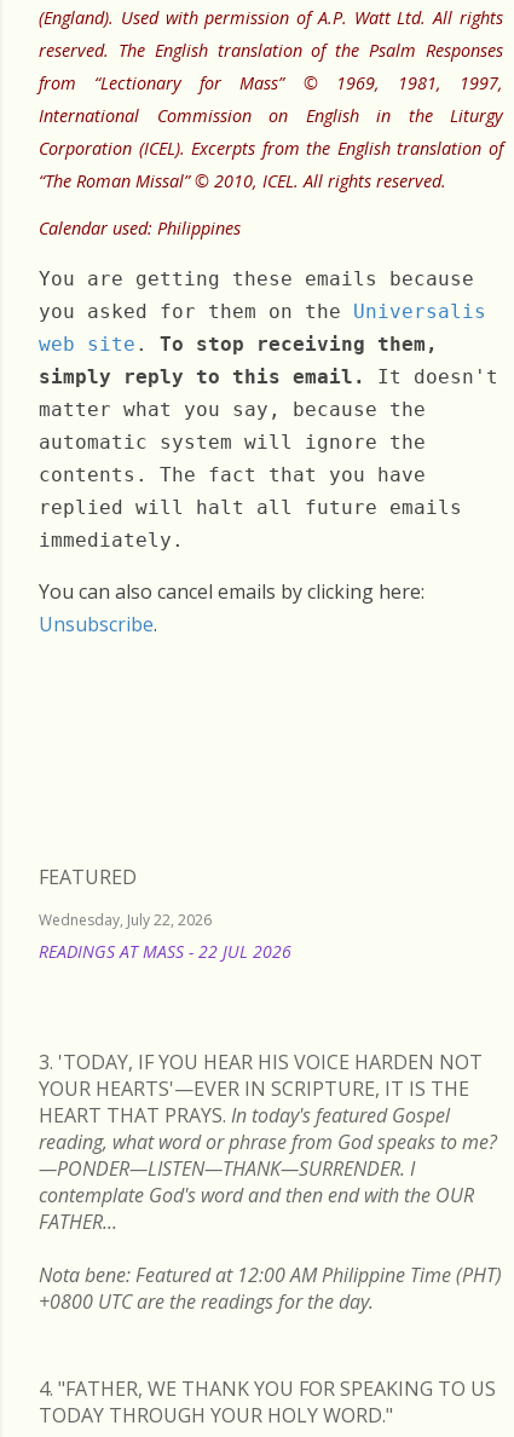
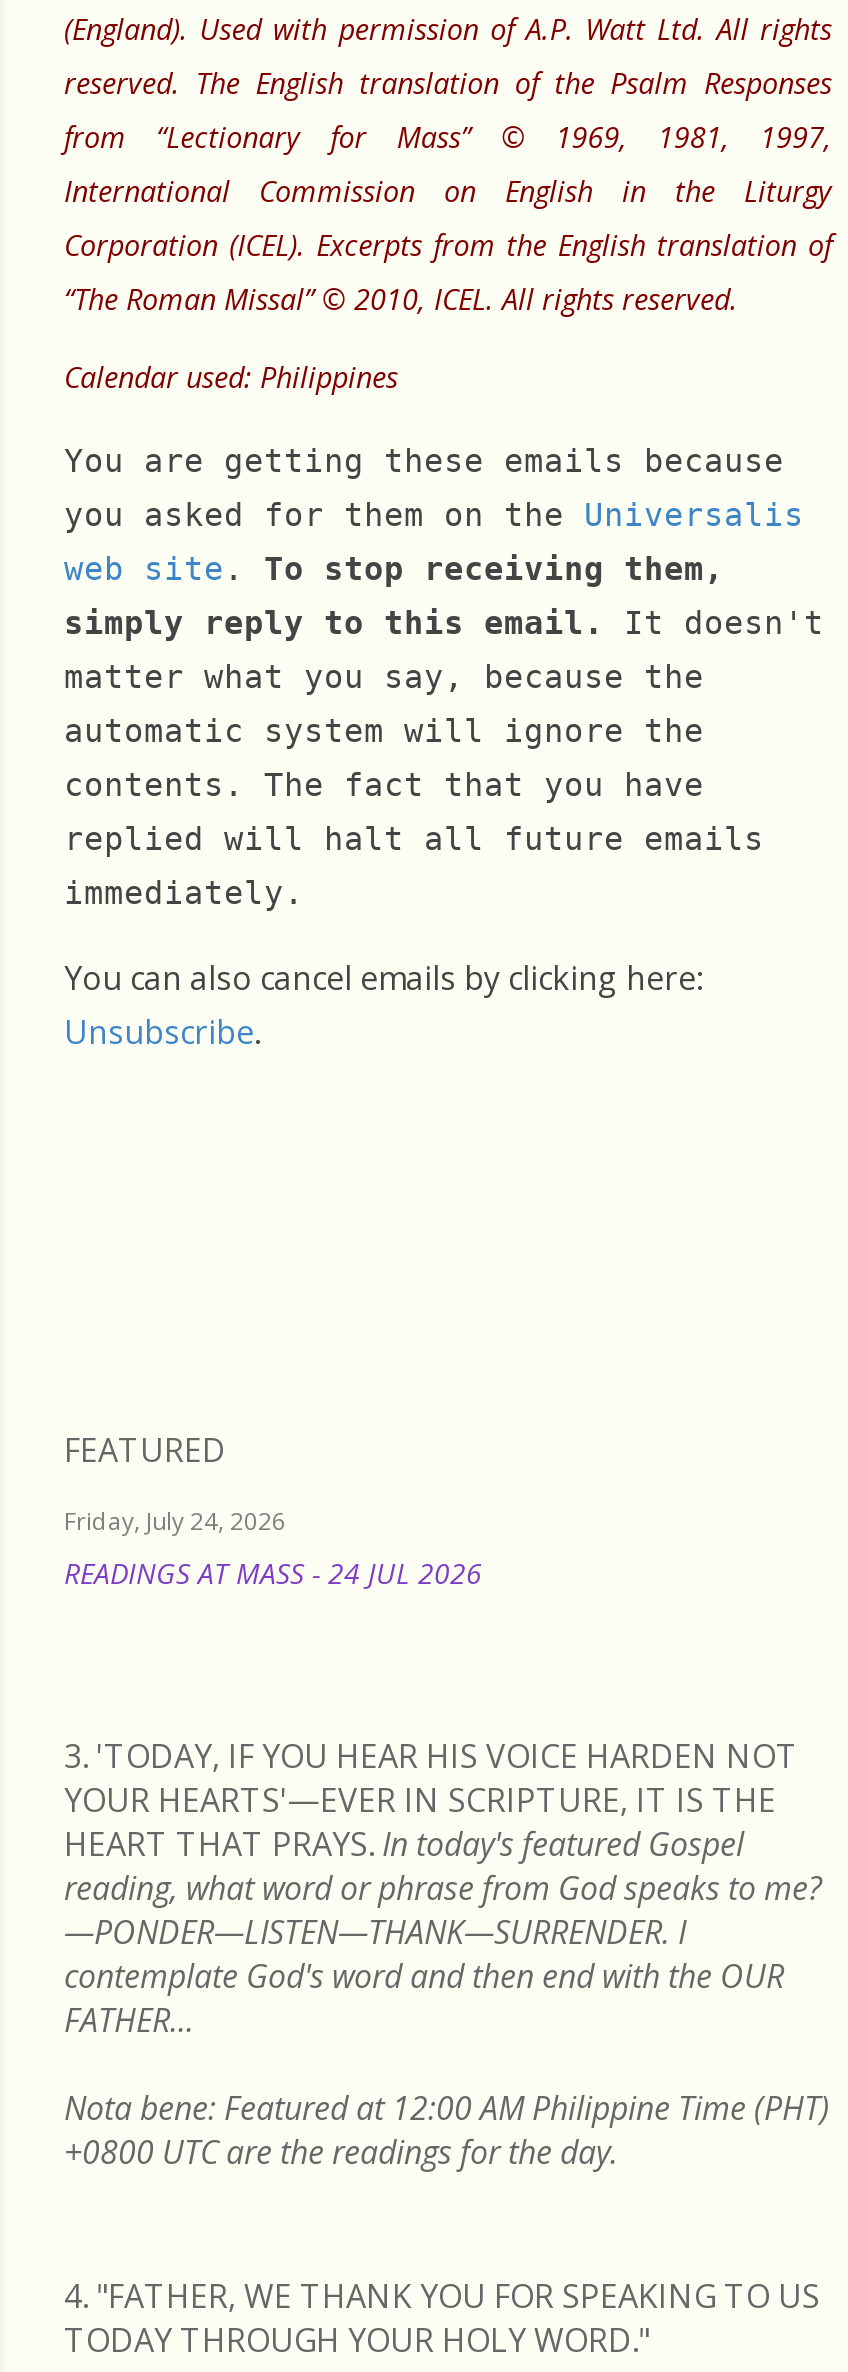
- Wednesday, July 22, 2026
+ Friday, July 24, 2026

- READINGS AT MASS - 22 JUL 2026
+ READINGS AT MASS - 24 JUL 2026
